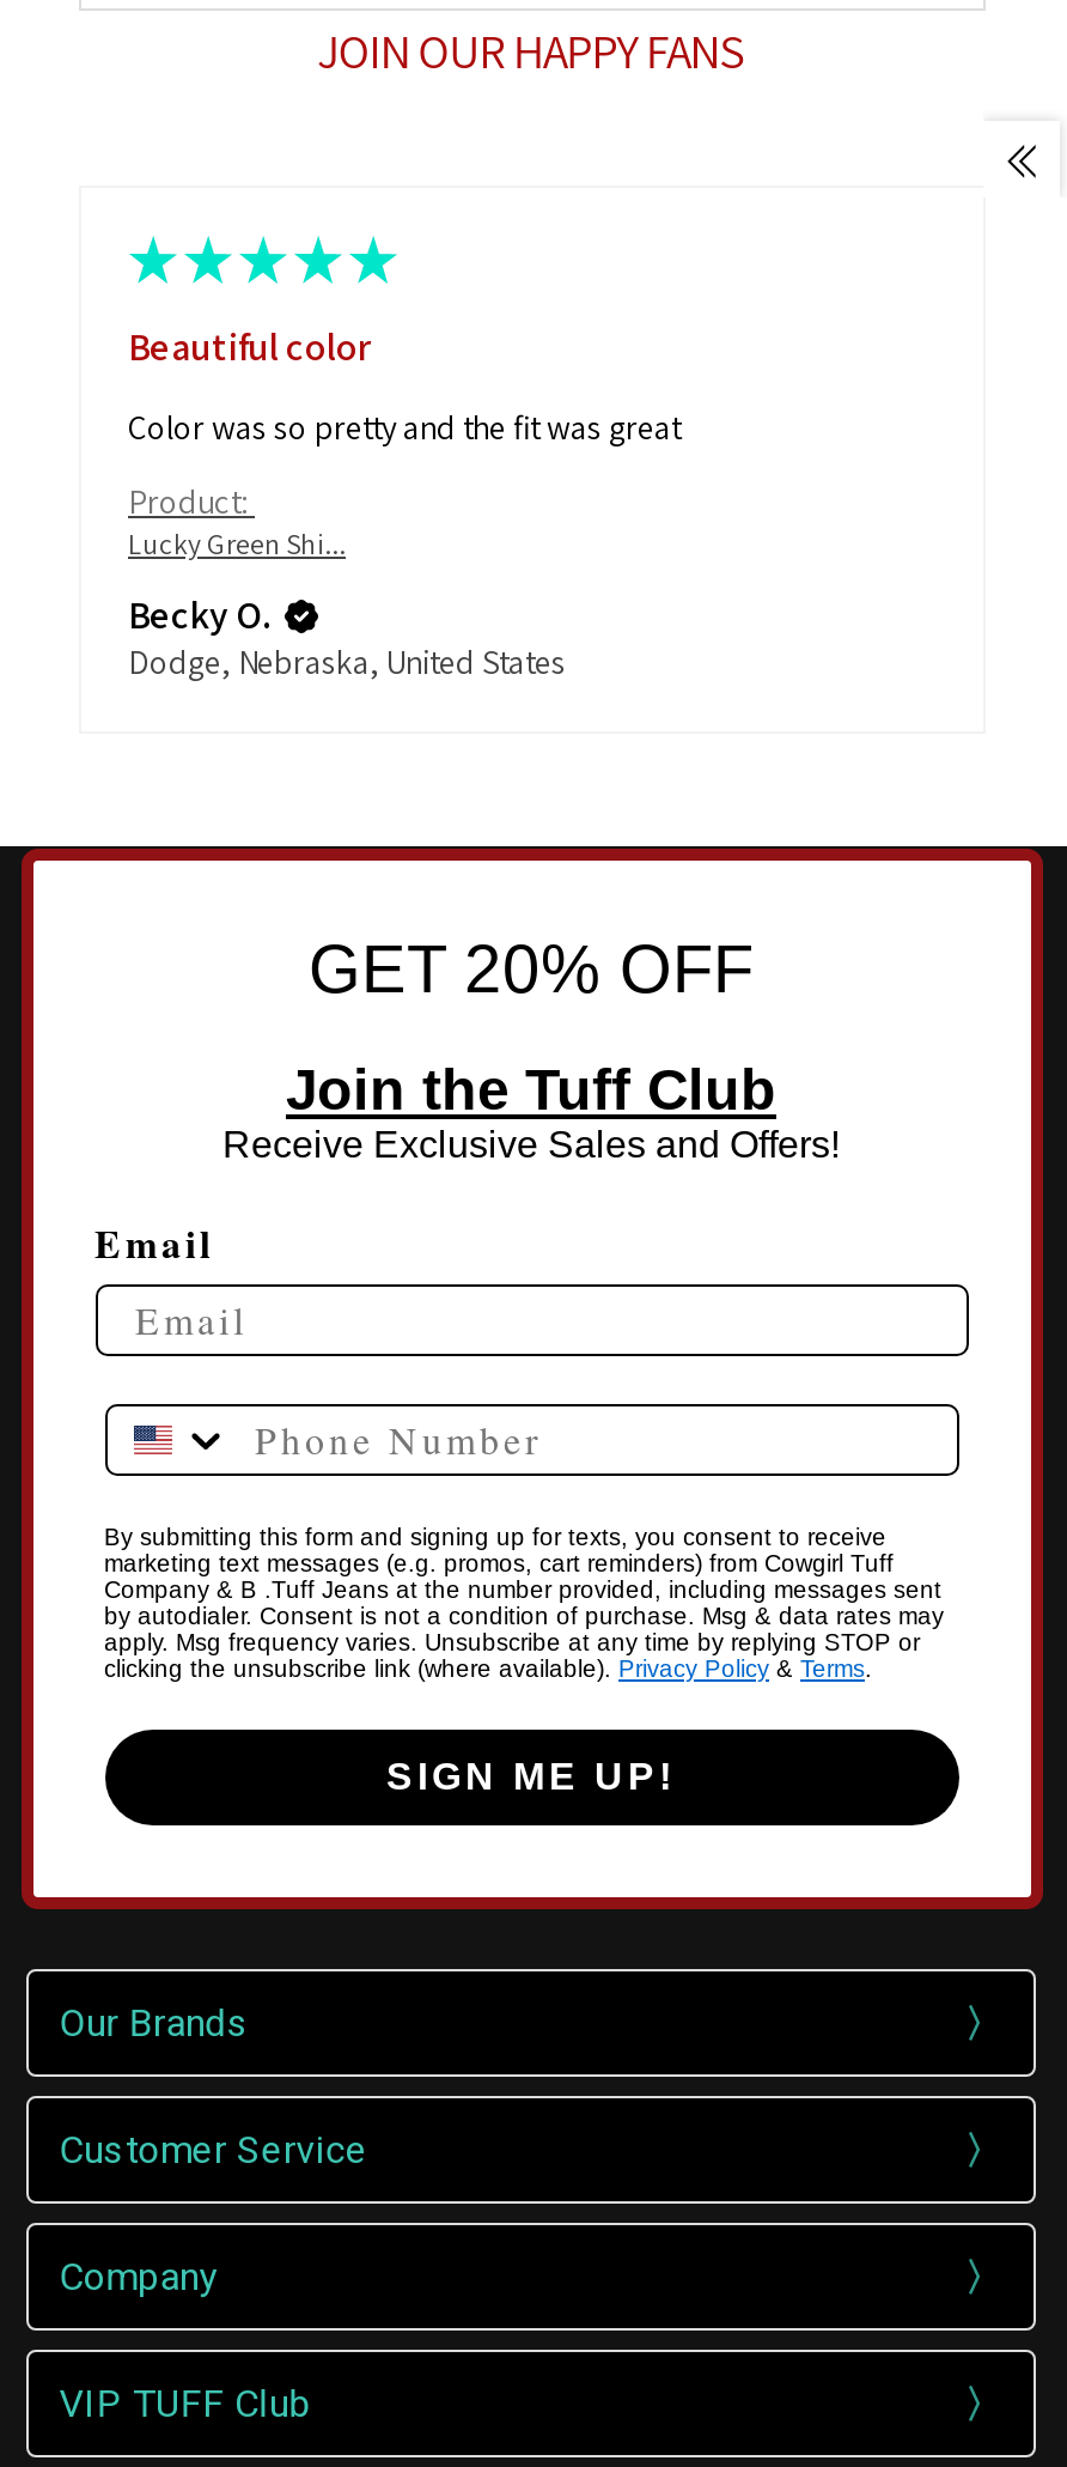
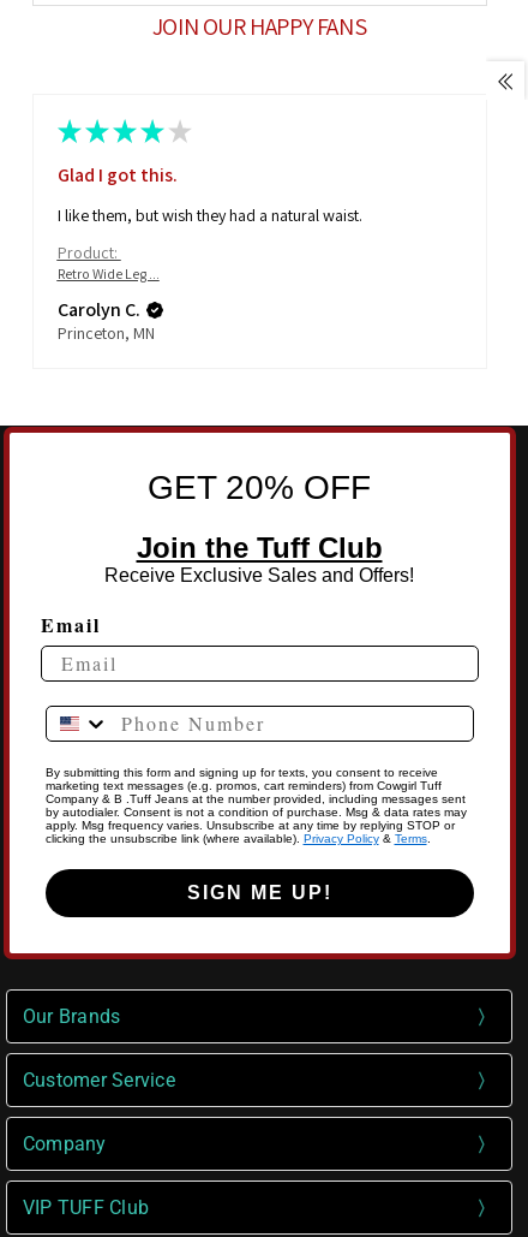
- Beautiful color
+ Glad I got this.

- Color was so pretty and the fit was great
+ I like them, but wish they had a natural waist.

- Lucky Green Shi...
+ Retro Wide Leg ...

- Becky O.
- Dodge, Nebraska, United States
+ Carolyn C.
+ Princeton, MN
